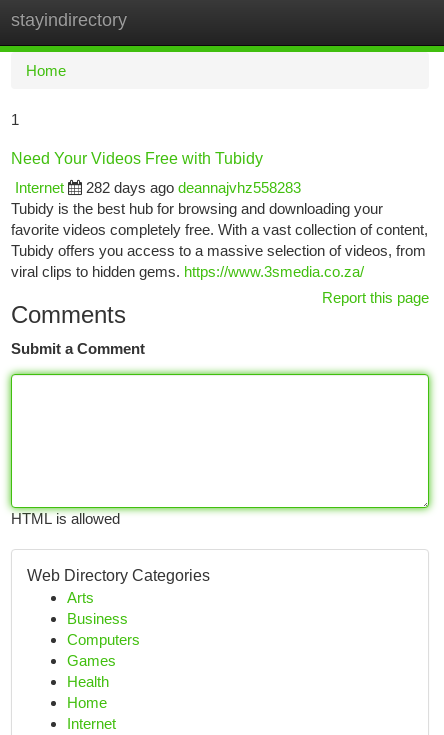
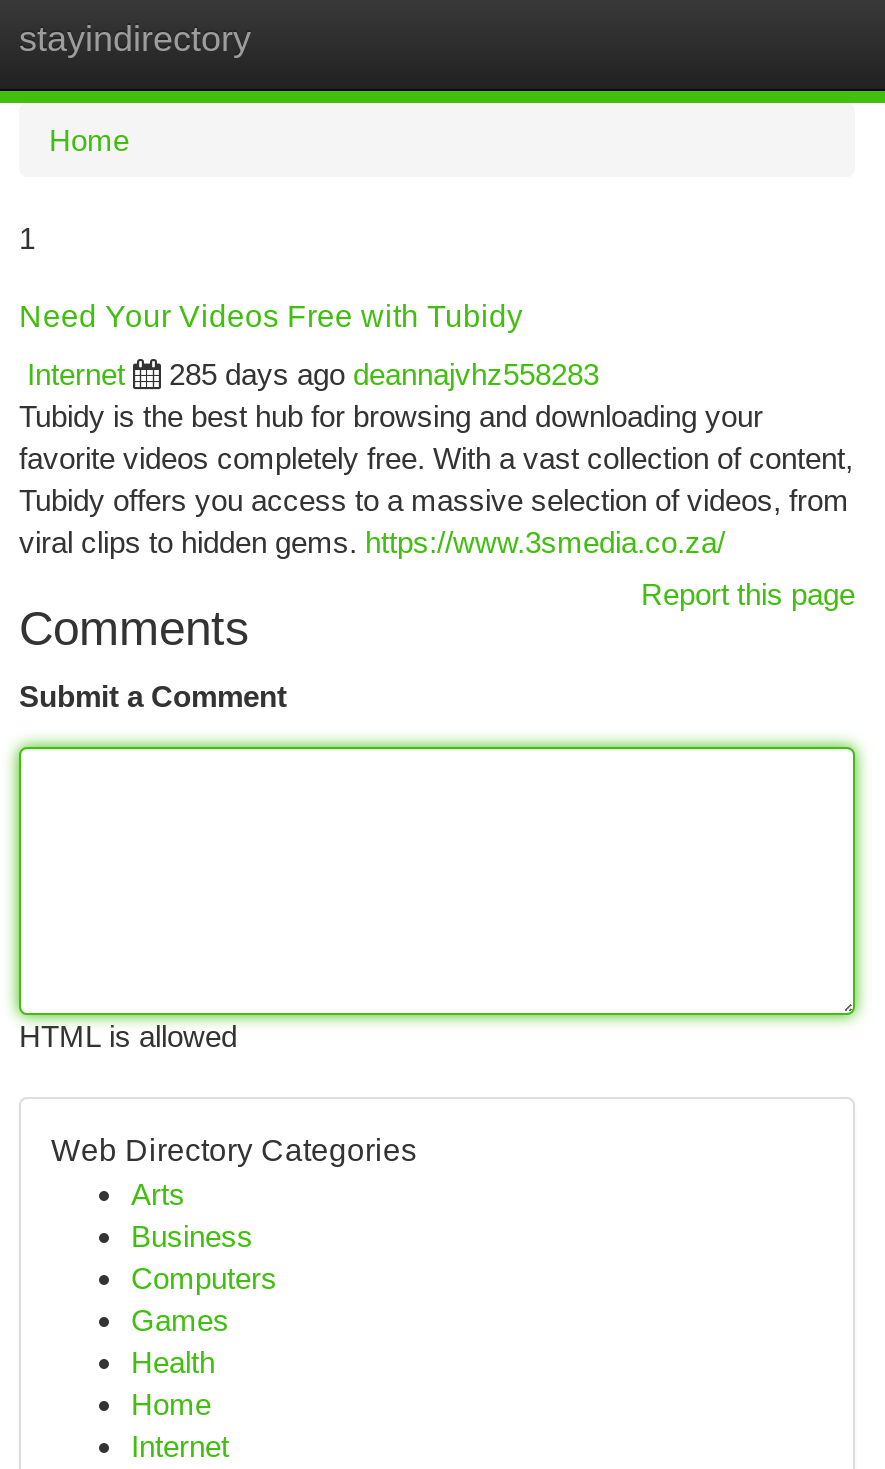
- 282 days ago deannajvhz558283
+ 285 days ago deannajvhz558283
